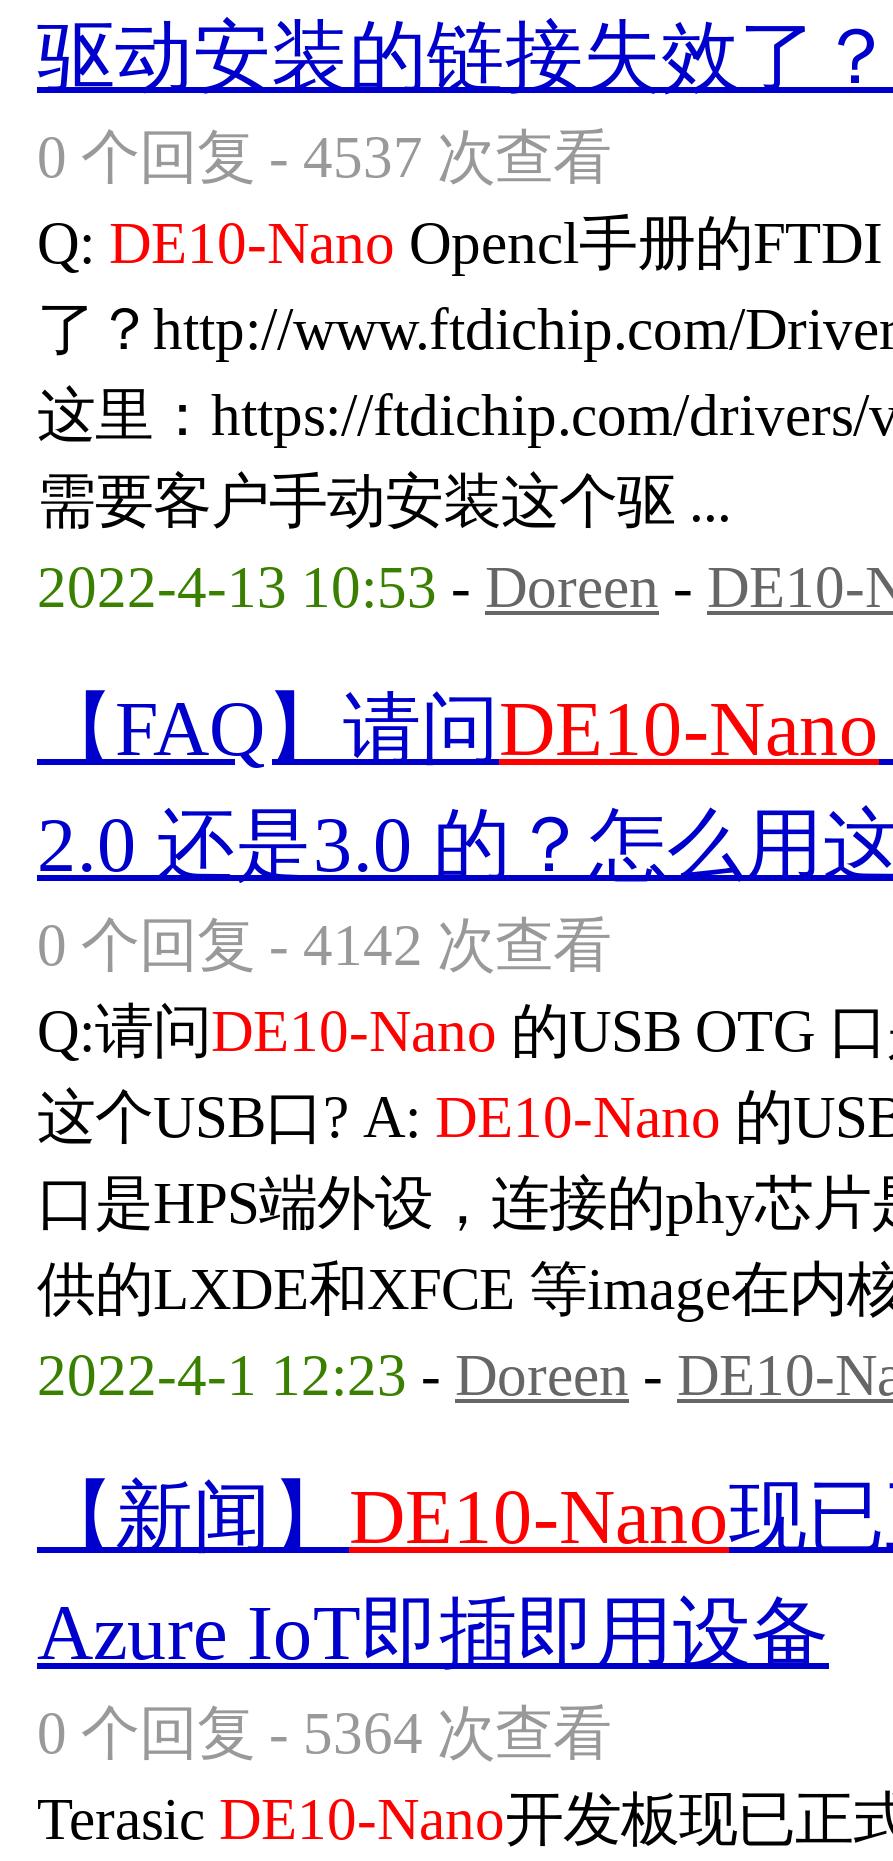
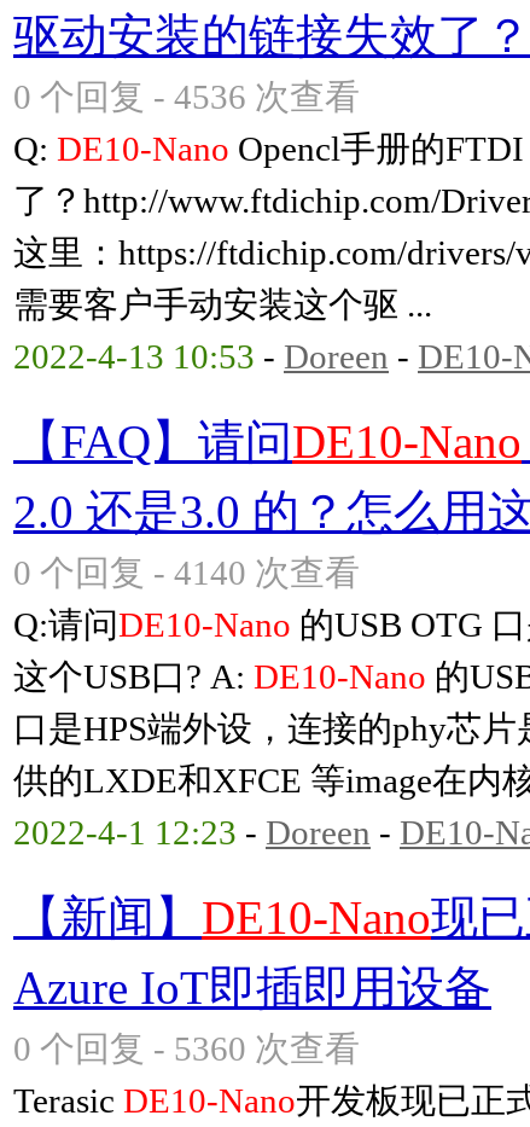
- 0 个回复 - 4537 次查看
+ 0 个回复 - 4536 次查看

- 0 个回复 - 4142 次查看
+ 0 个回复 - 4140 次查看

- 0 个回复 - 5364 次查看
+ 0 个回复 - 5360 次查看
